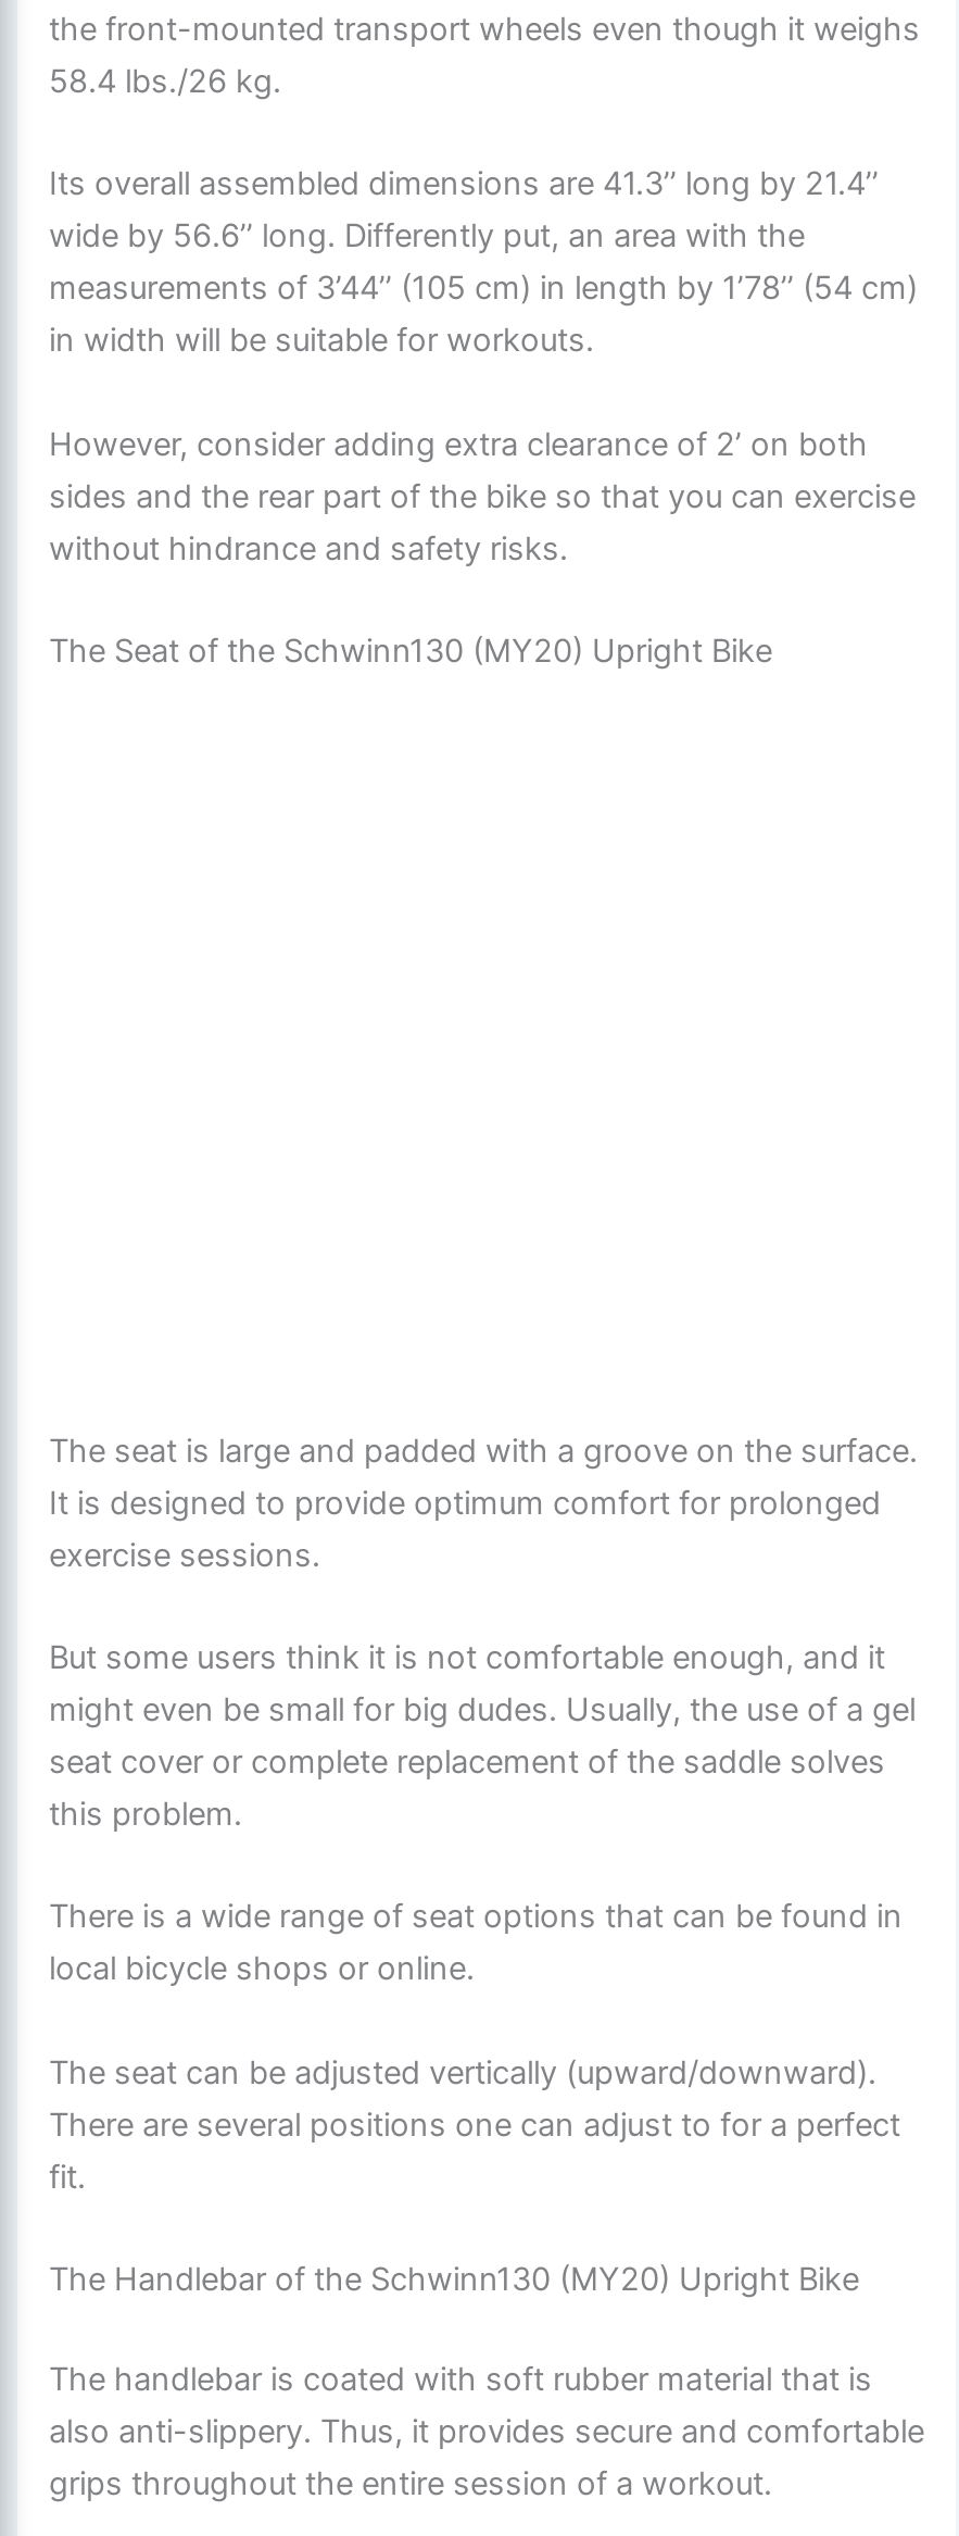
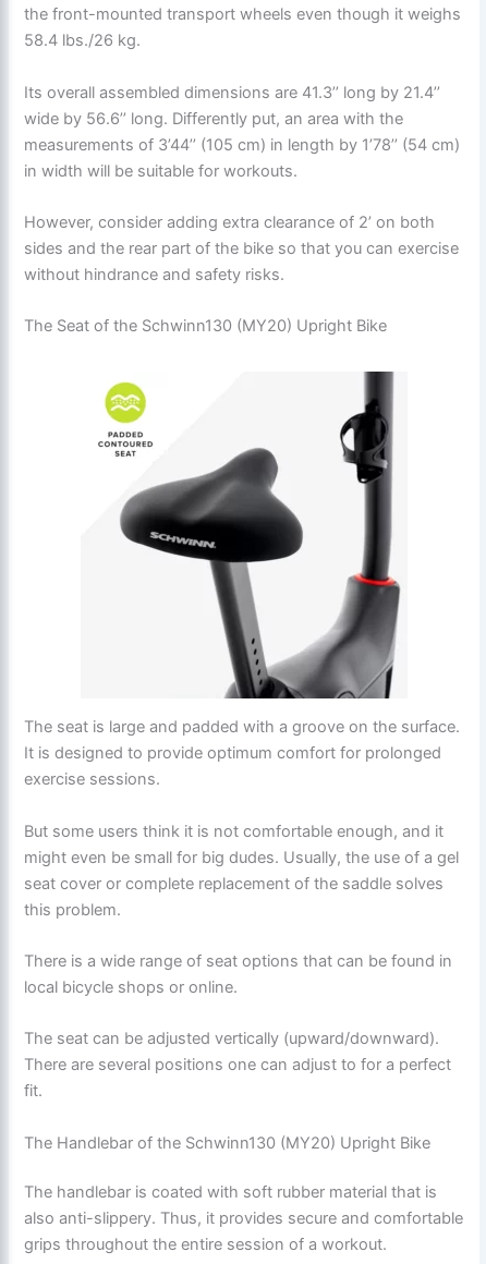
+ [image]
